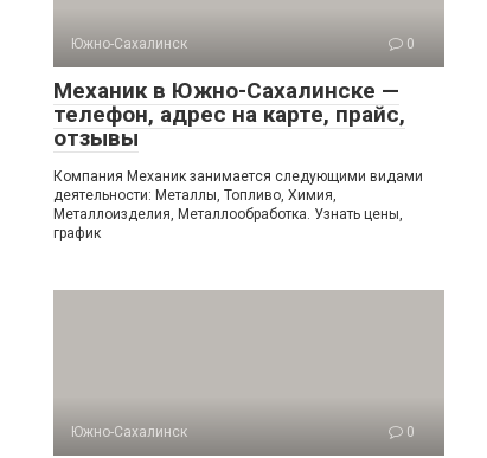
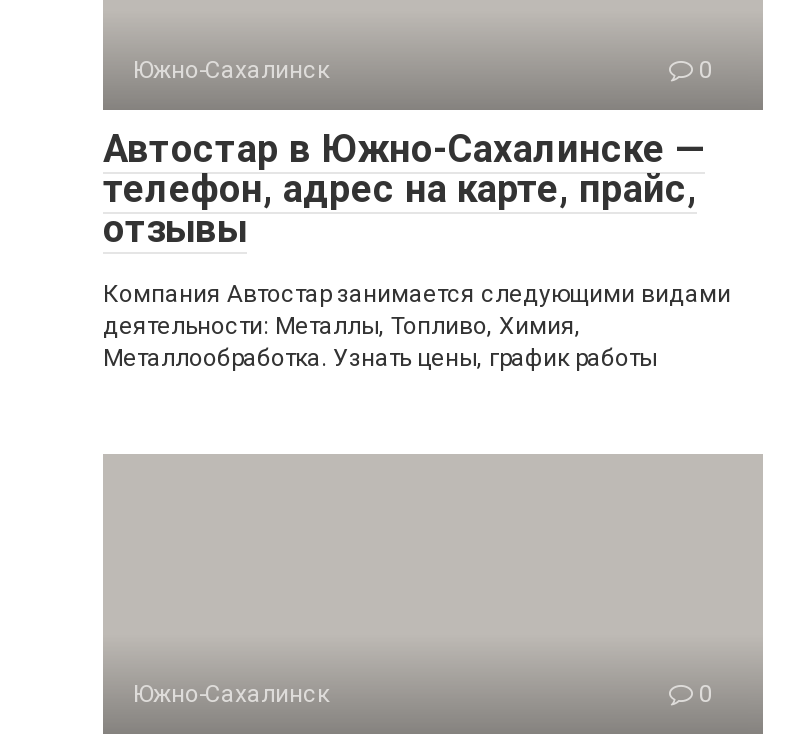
- Механик в Южно-Сахалинске —
+ Автостар в Южно-Сахалинске —

- Компания Механик занимается следующими видами
+ Компания Автостар занимается следующими видами

- Металлоизделия, Металлообработка. Узнать цены,
- график
+ Металлообработка. Узнать цены, график работы
